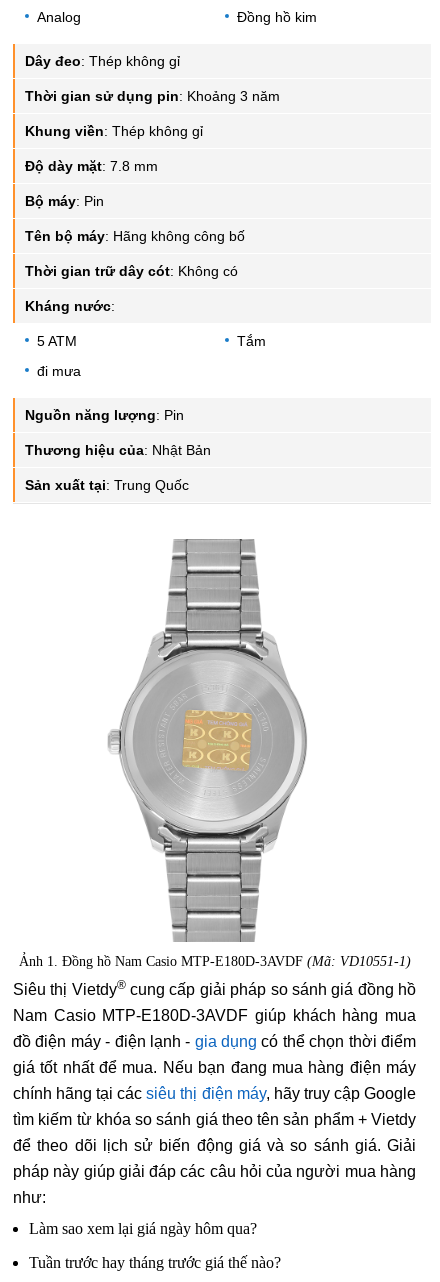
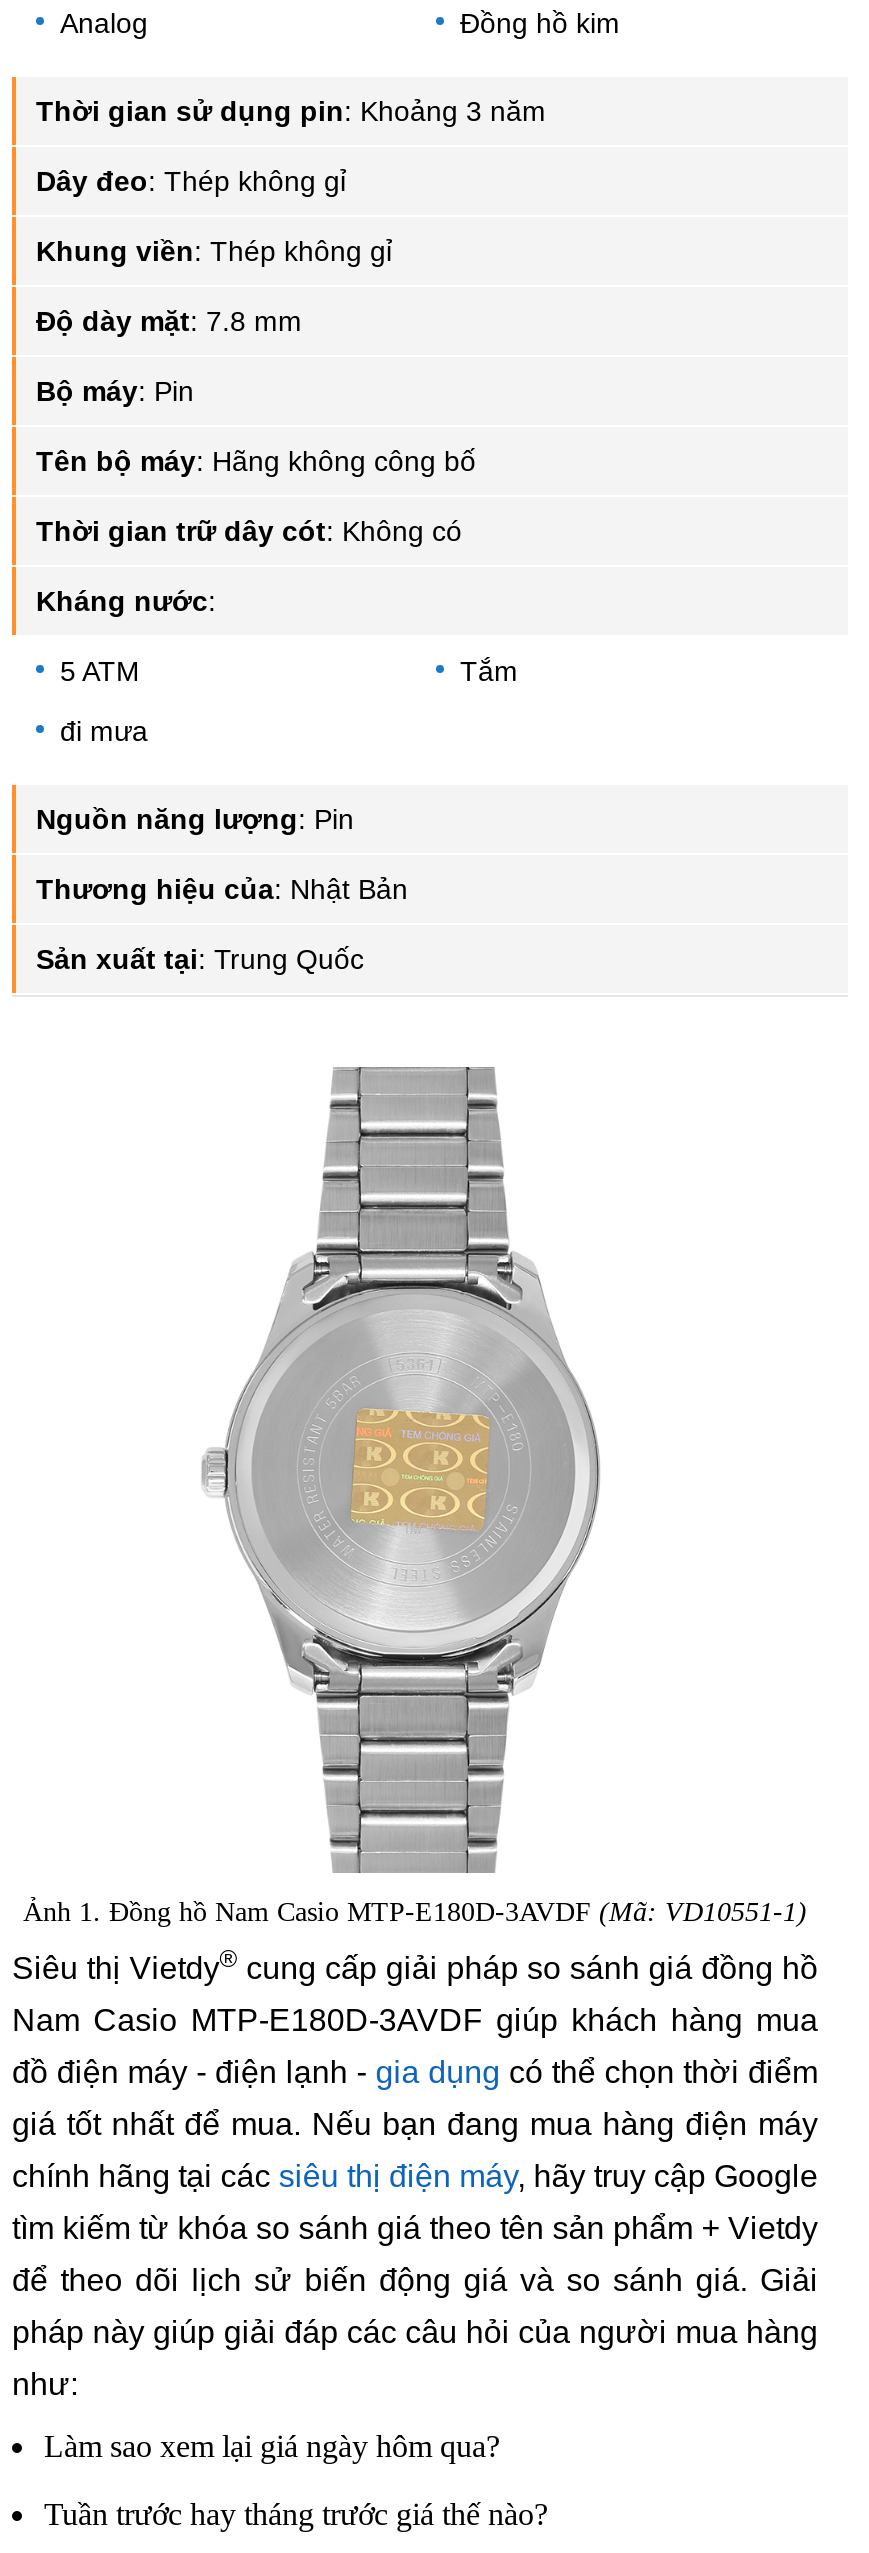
moved down: Dây đeo: Thép không gỉ

moved up: Thời gian sử dụng pin: Khoảng 3 năm
